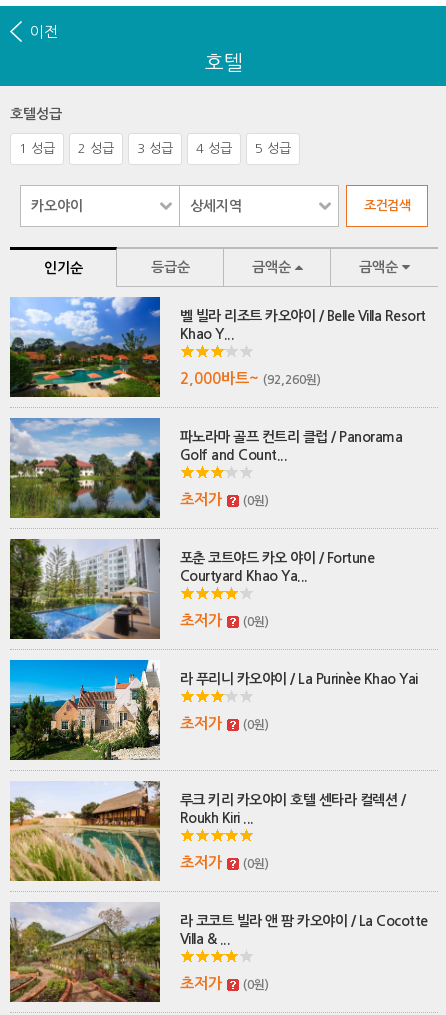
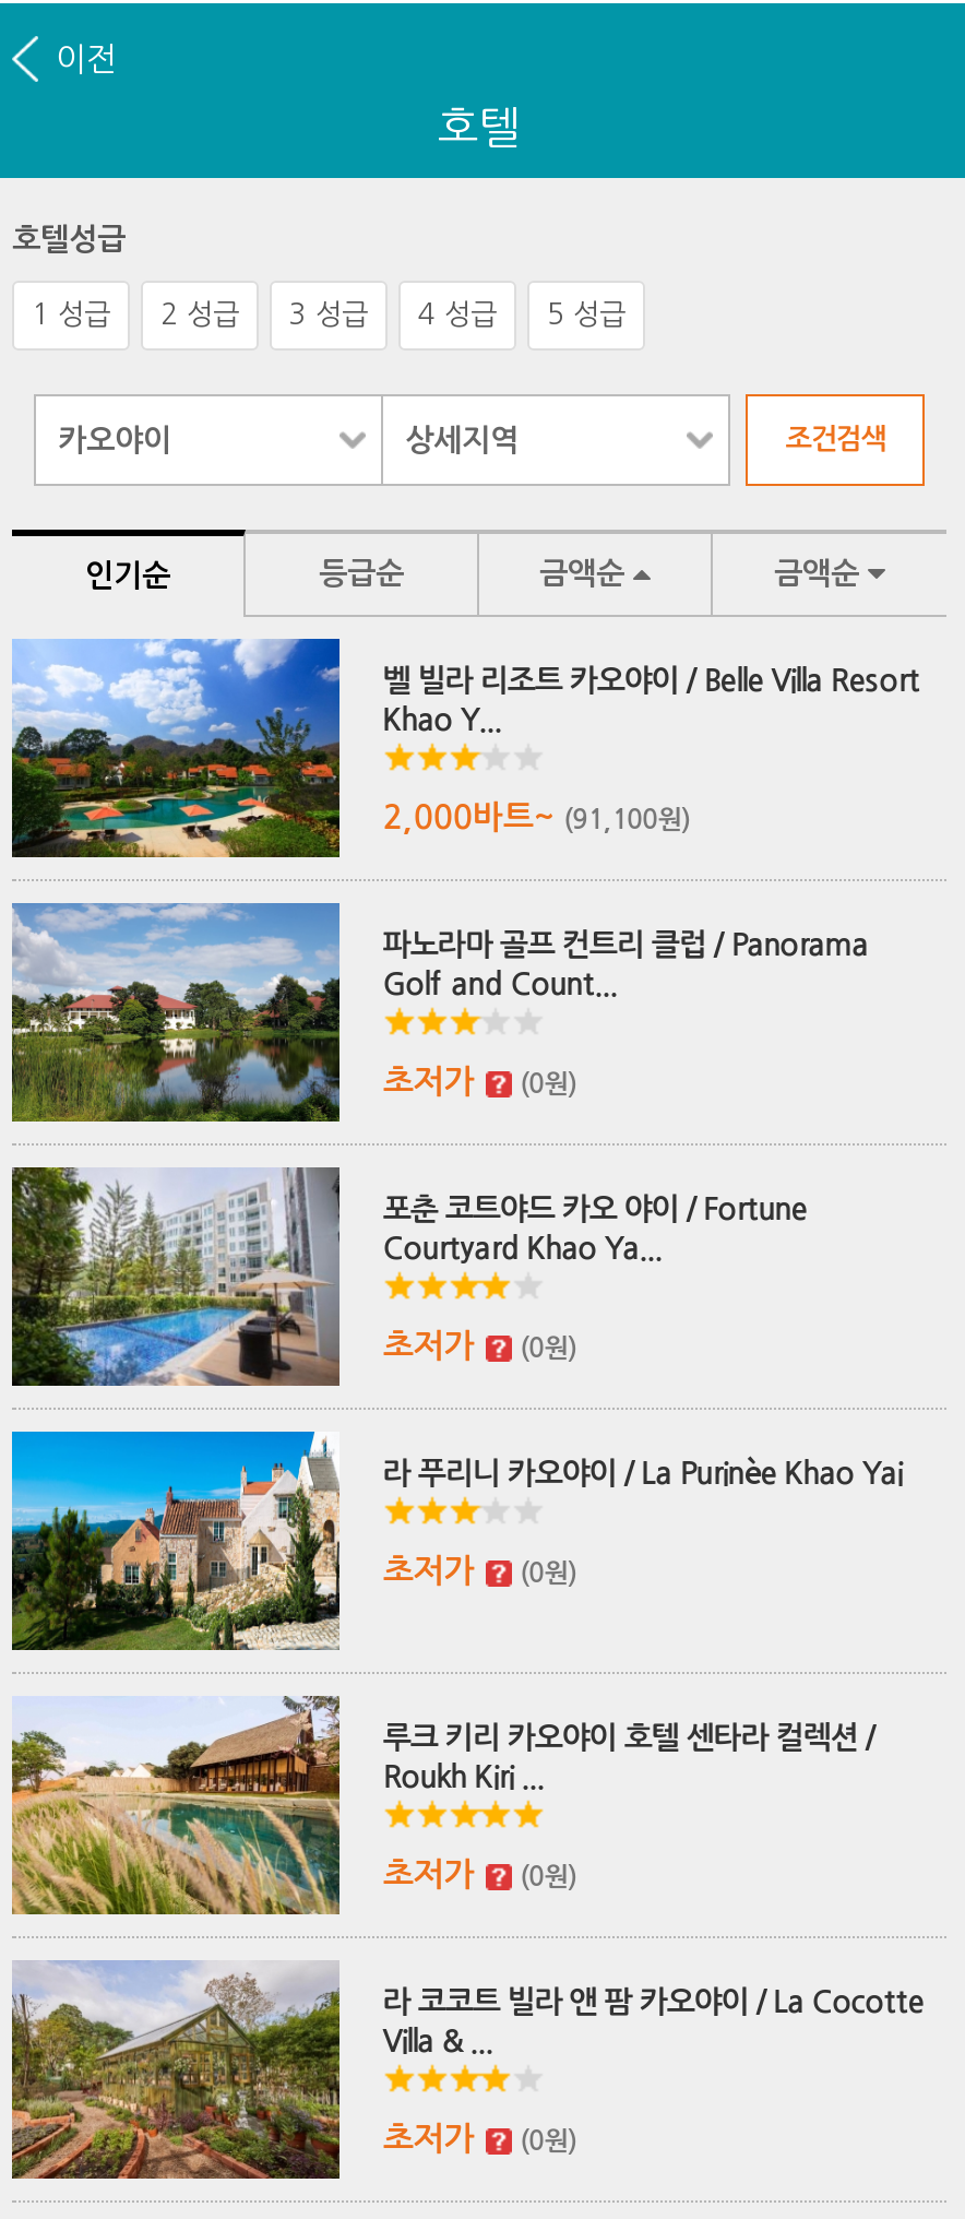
- 2,000바트~ (92,260원)
+ 2,000바트~ (91,100원)
